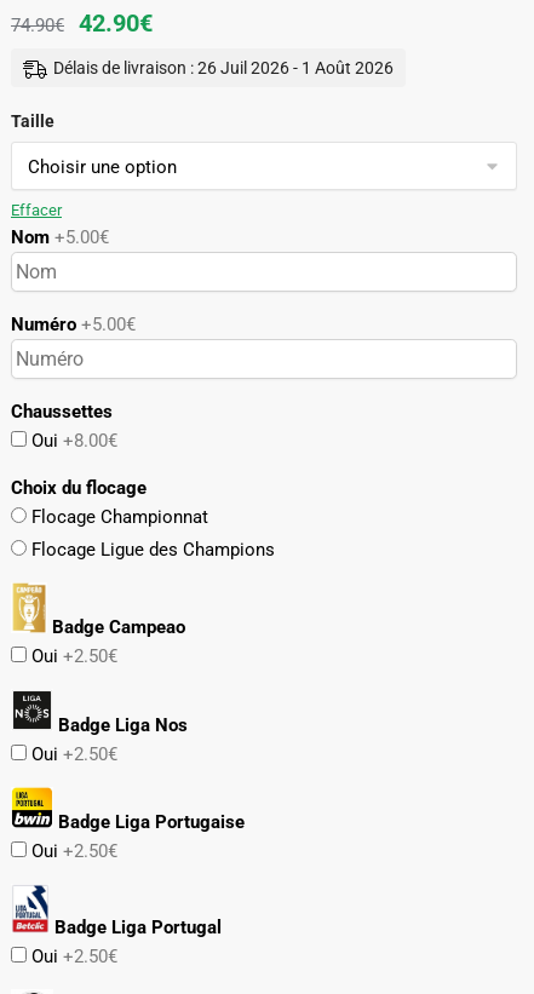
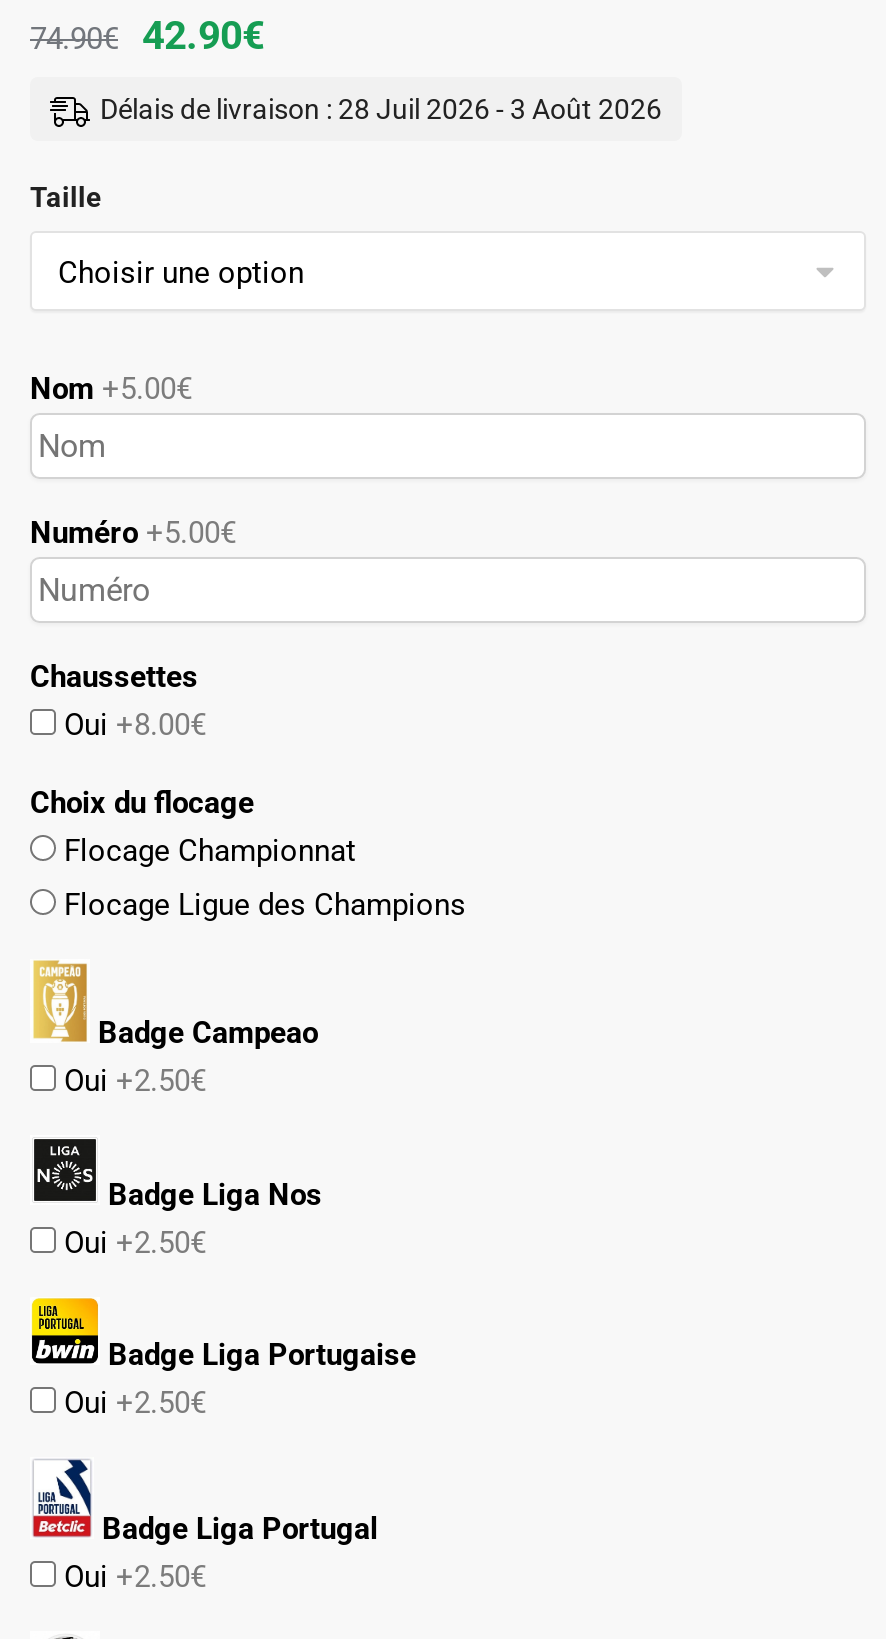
- Délais de livraison : 26 Juil 2026 - 1 Août 2026
+ Délais de livraison : 28 Juil 2026 - 3 Août 2026

- Effacer
